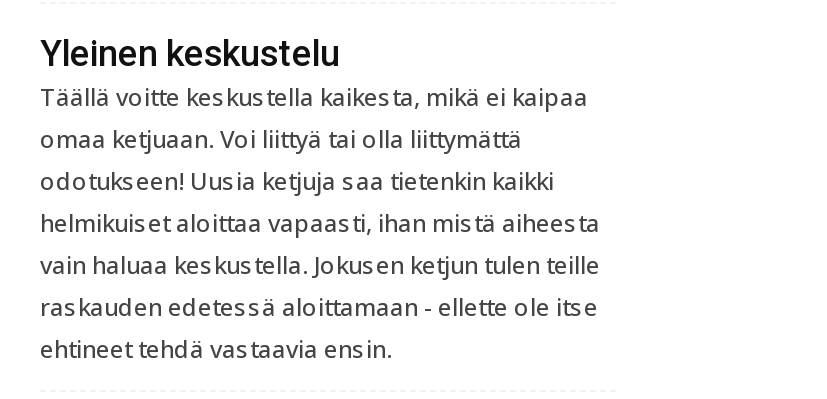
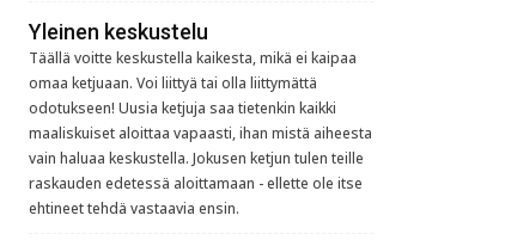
- helmikuiset aloittaa vapaasti, ihan mistä aiheesta
+ maaliskuiset aloittaa vapaasti, ihan mistä aiheesta
